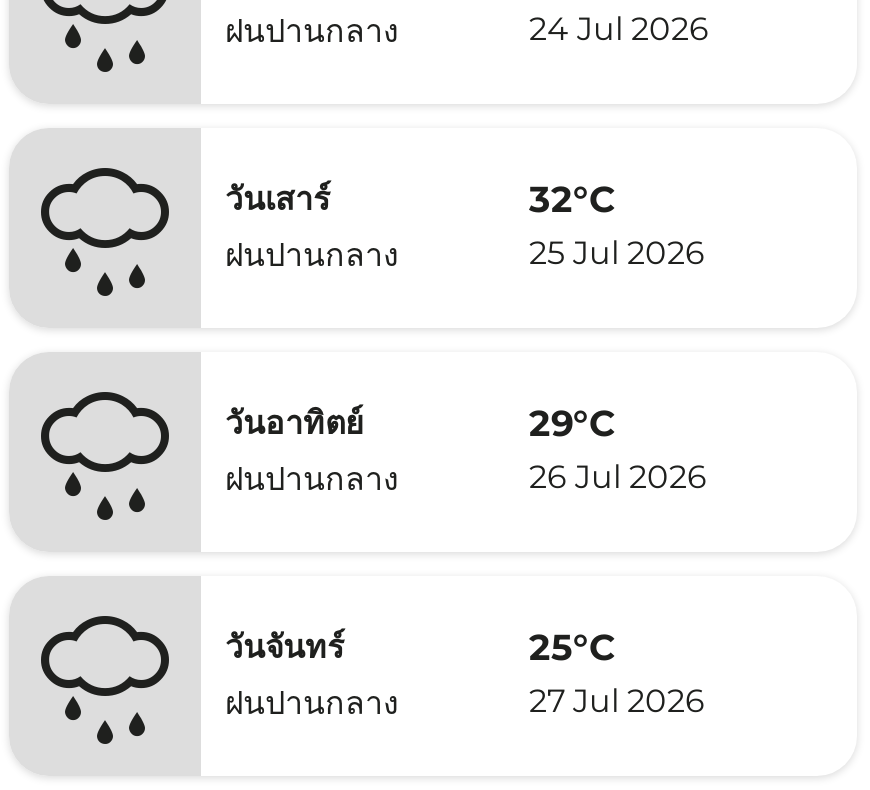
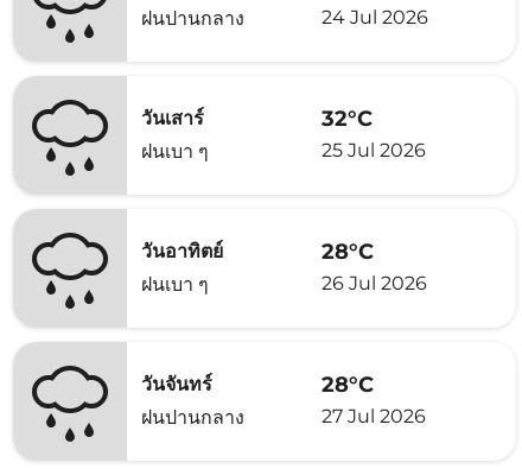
- ฝนปานกลาง
+ ฝนเบา ๆ

- 29°C
+ 28°C

- ฝนปานกลาง
+ ฝนเบา ๆ

- 25°C
+ 28°C
